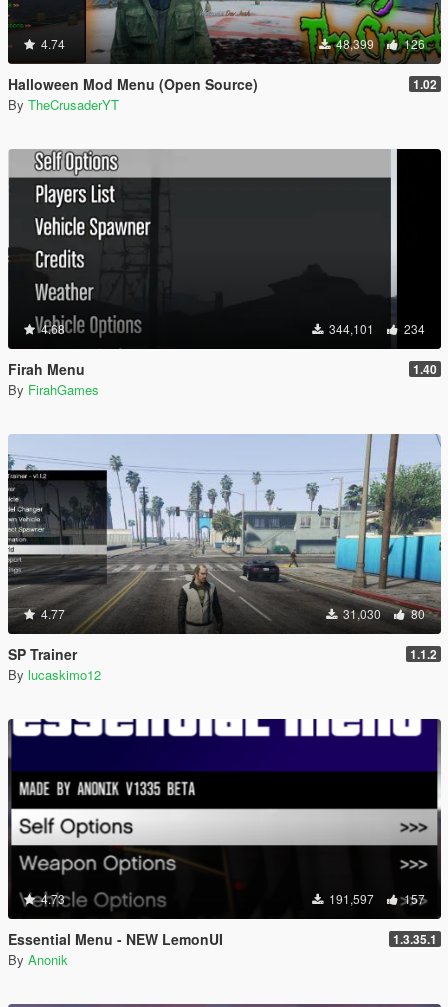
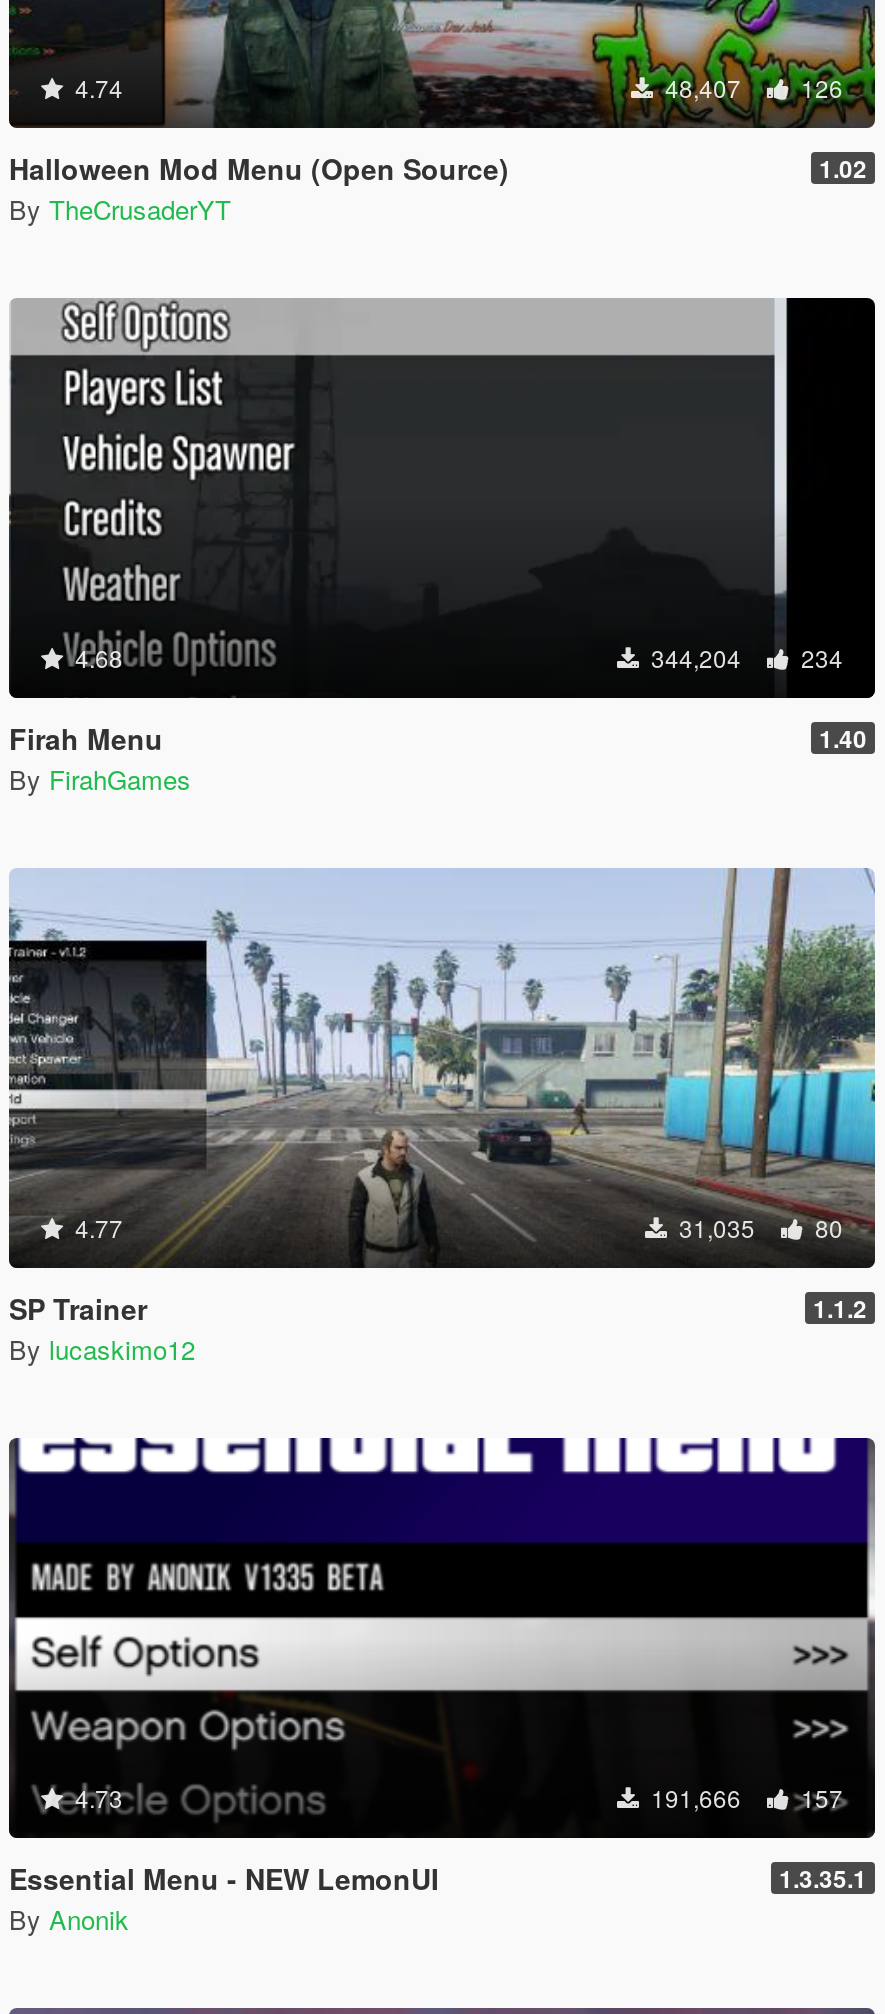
- 48,399 126
+ 48,407 126

- 344,101 234
+ 344,204 234

- 31,030 80
+ 31,035 80

- 191,597 157
+ 191,666 157
